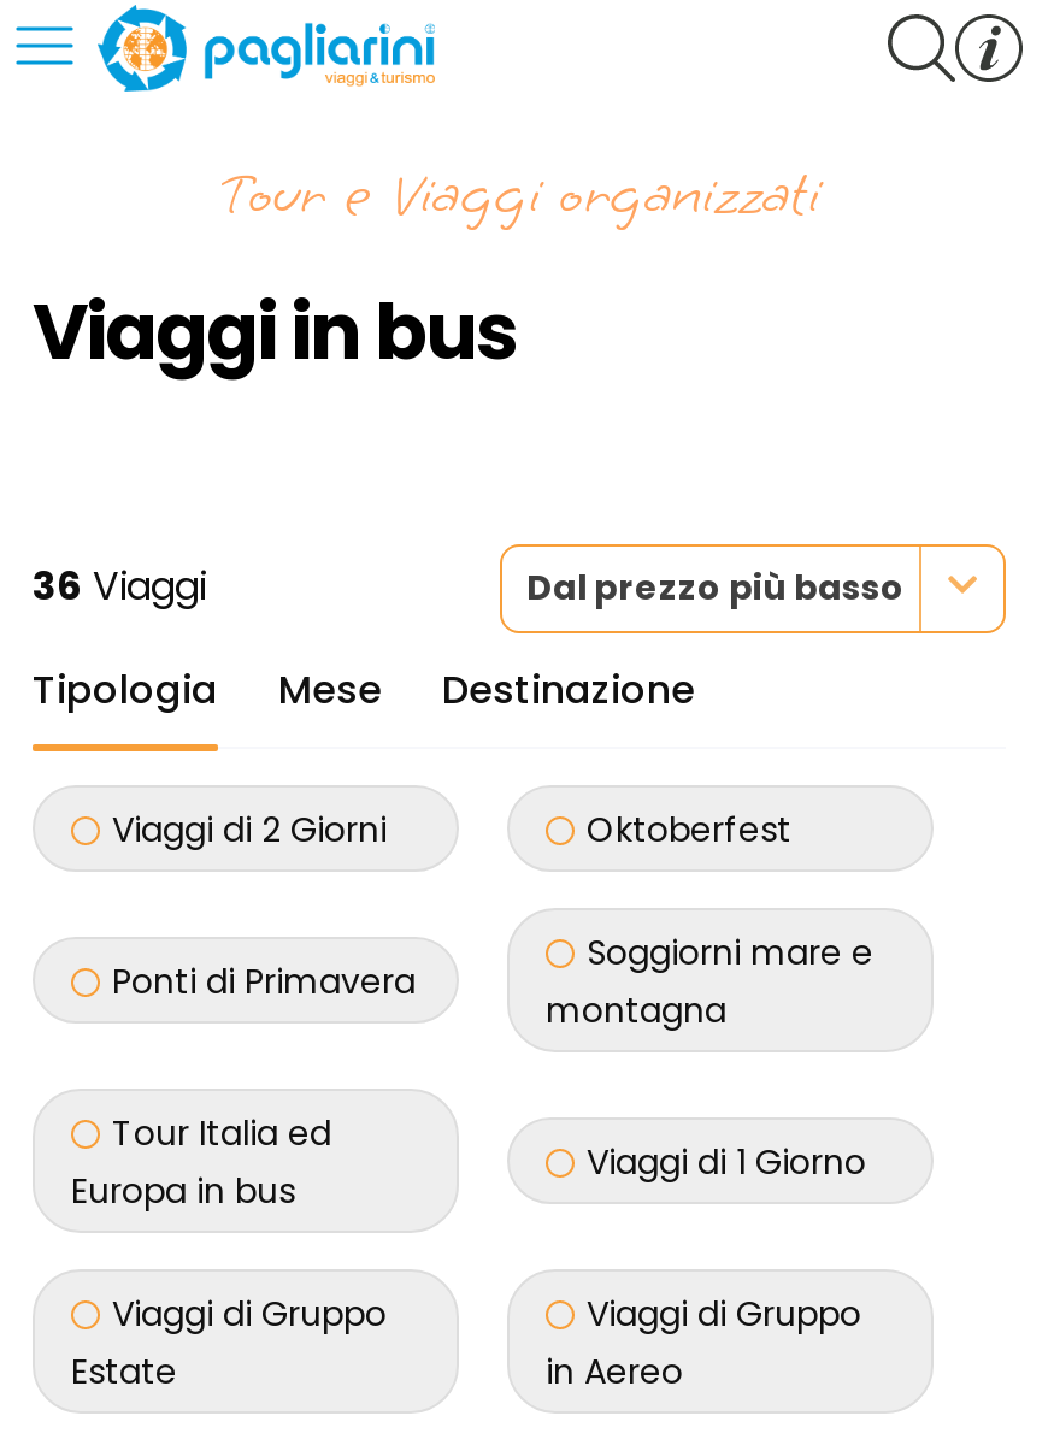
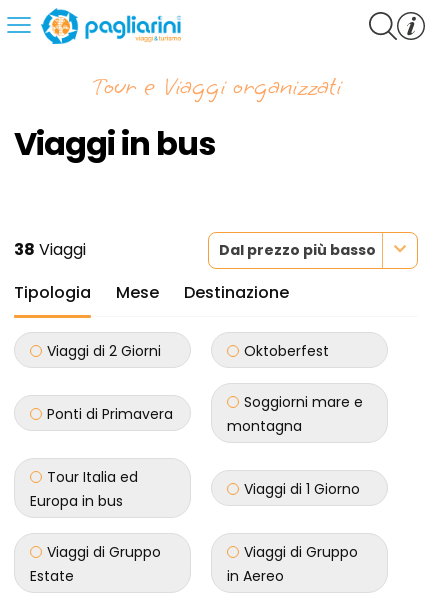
- 36 Viaggi
+ 38 Viaggi
